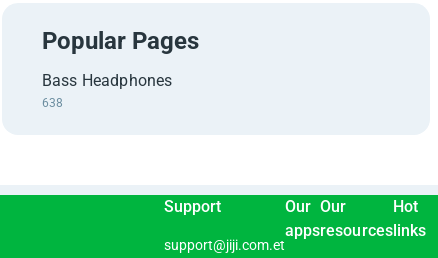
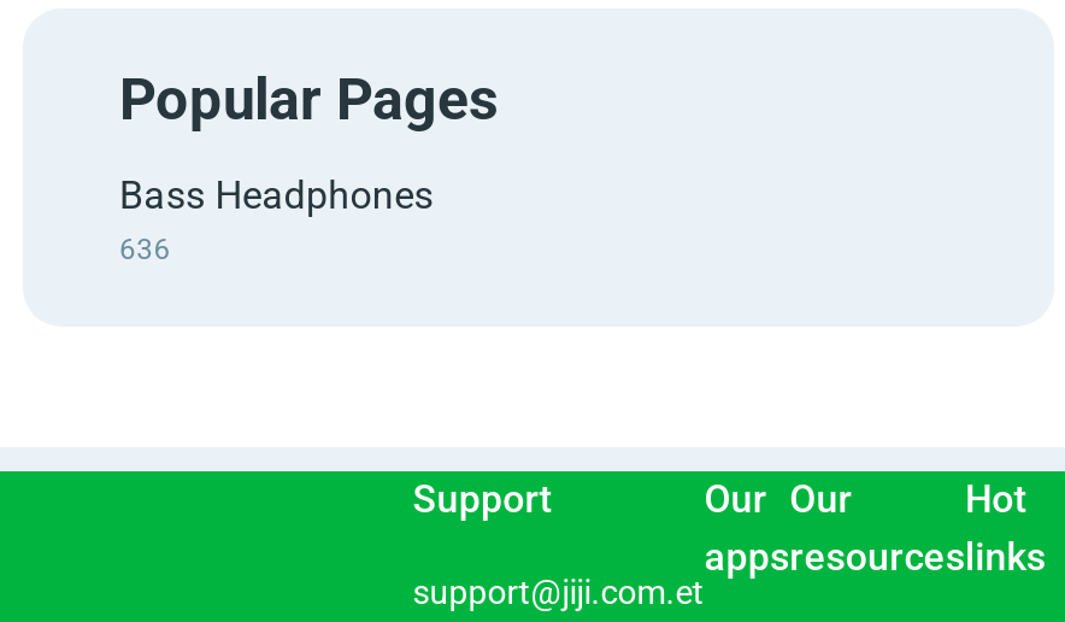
- 638
+ 636
